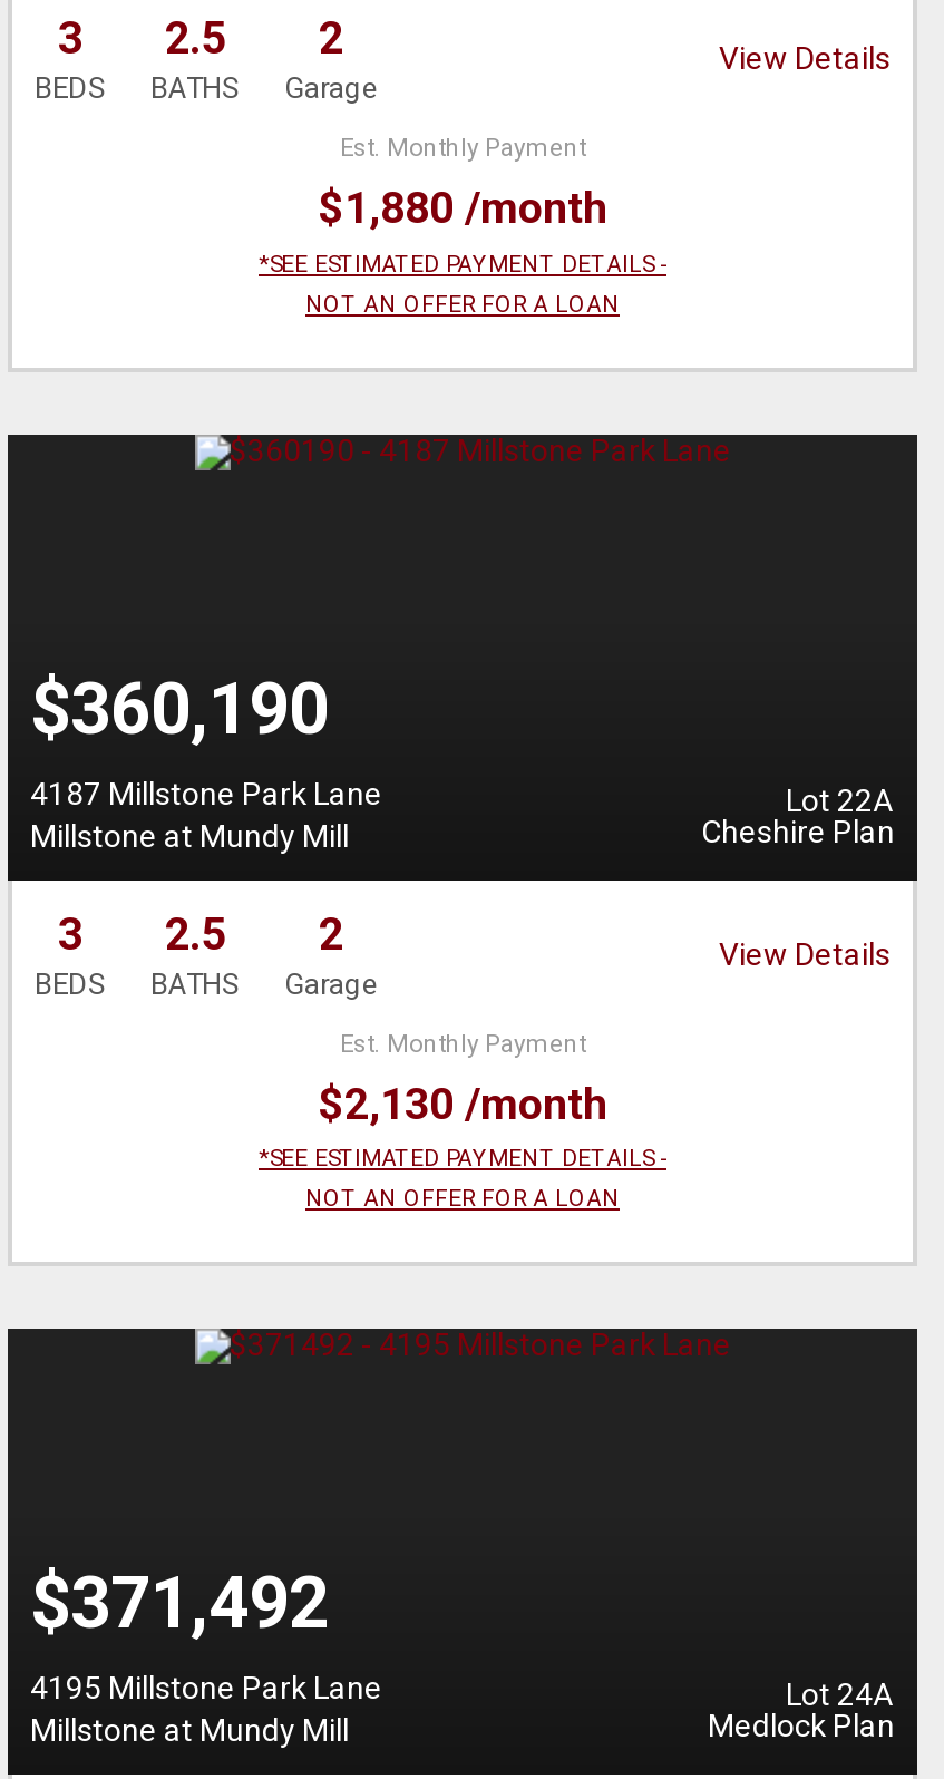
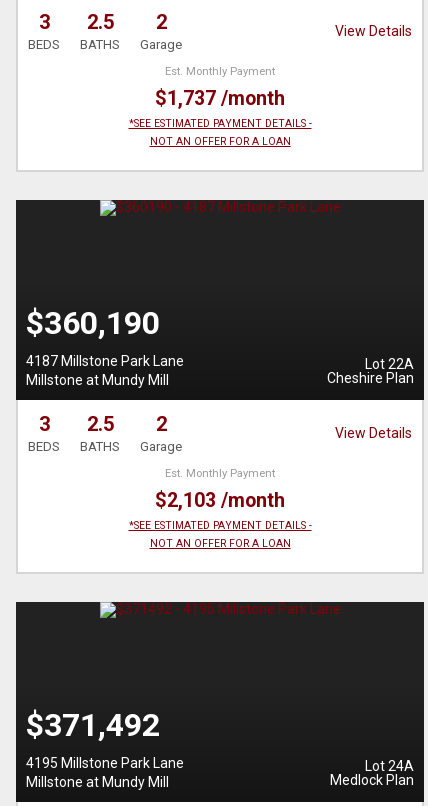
- $1,880 /month
+ $1,737 /month

- $2,130 /month
+ $2,103 /month
